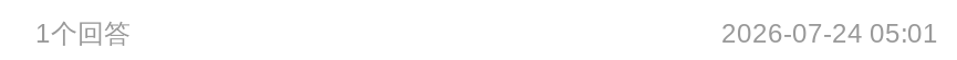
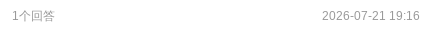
- 2026-07-24 05:01
+ 2026-07-21 19:16
